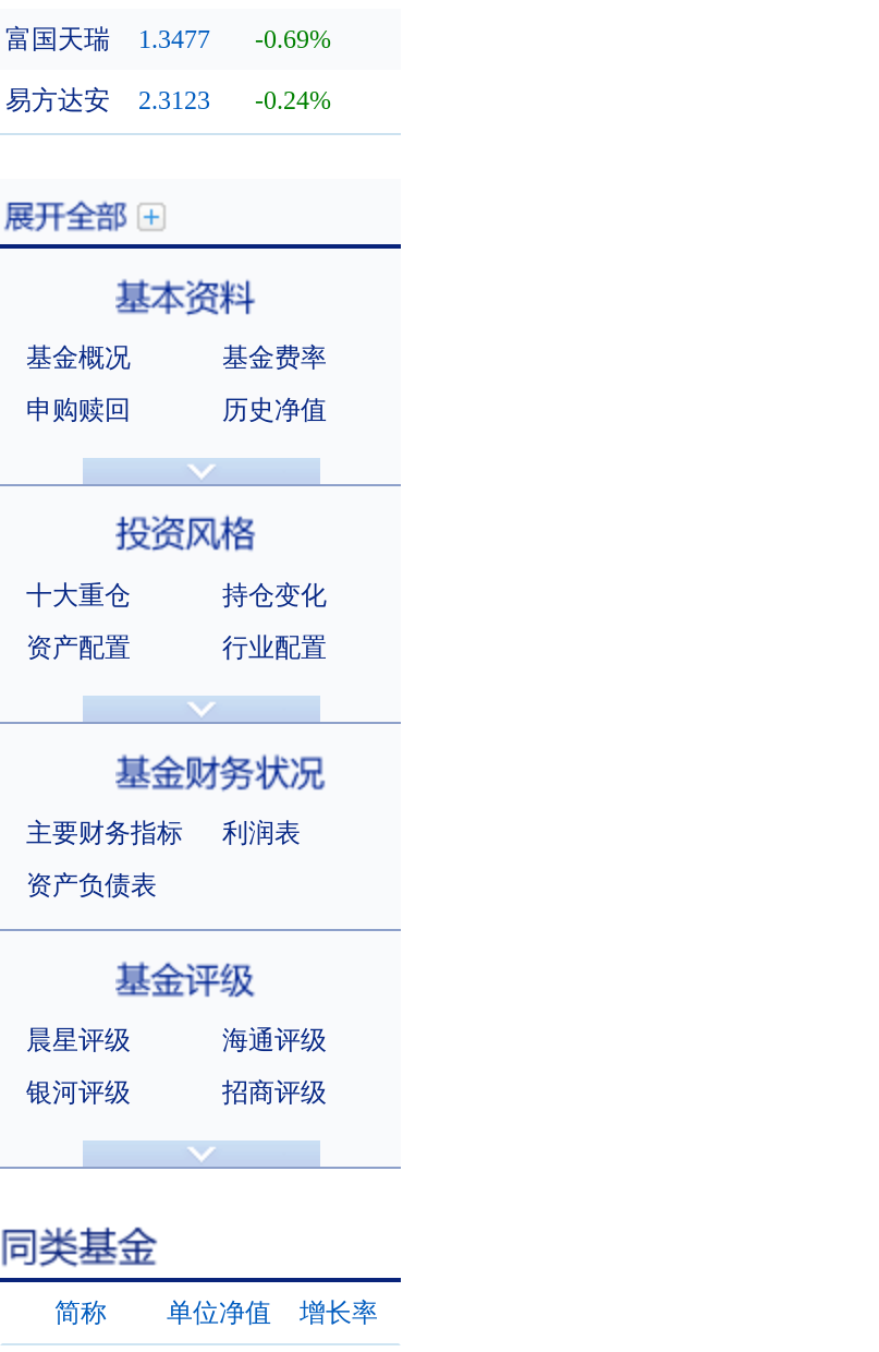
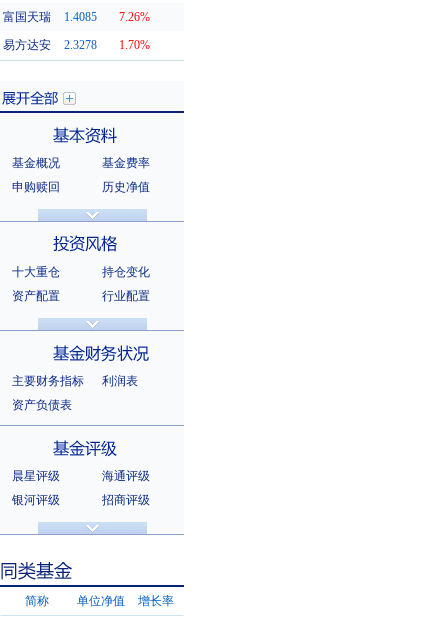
- 1.3477
+ 1.4085

- -0.69%
+ 7.26%

- 2.3123
+ 2.3278

- -0.24%
+ 1.70%
